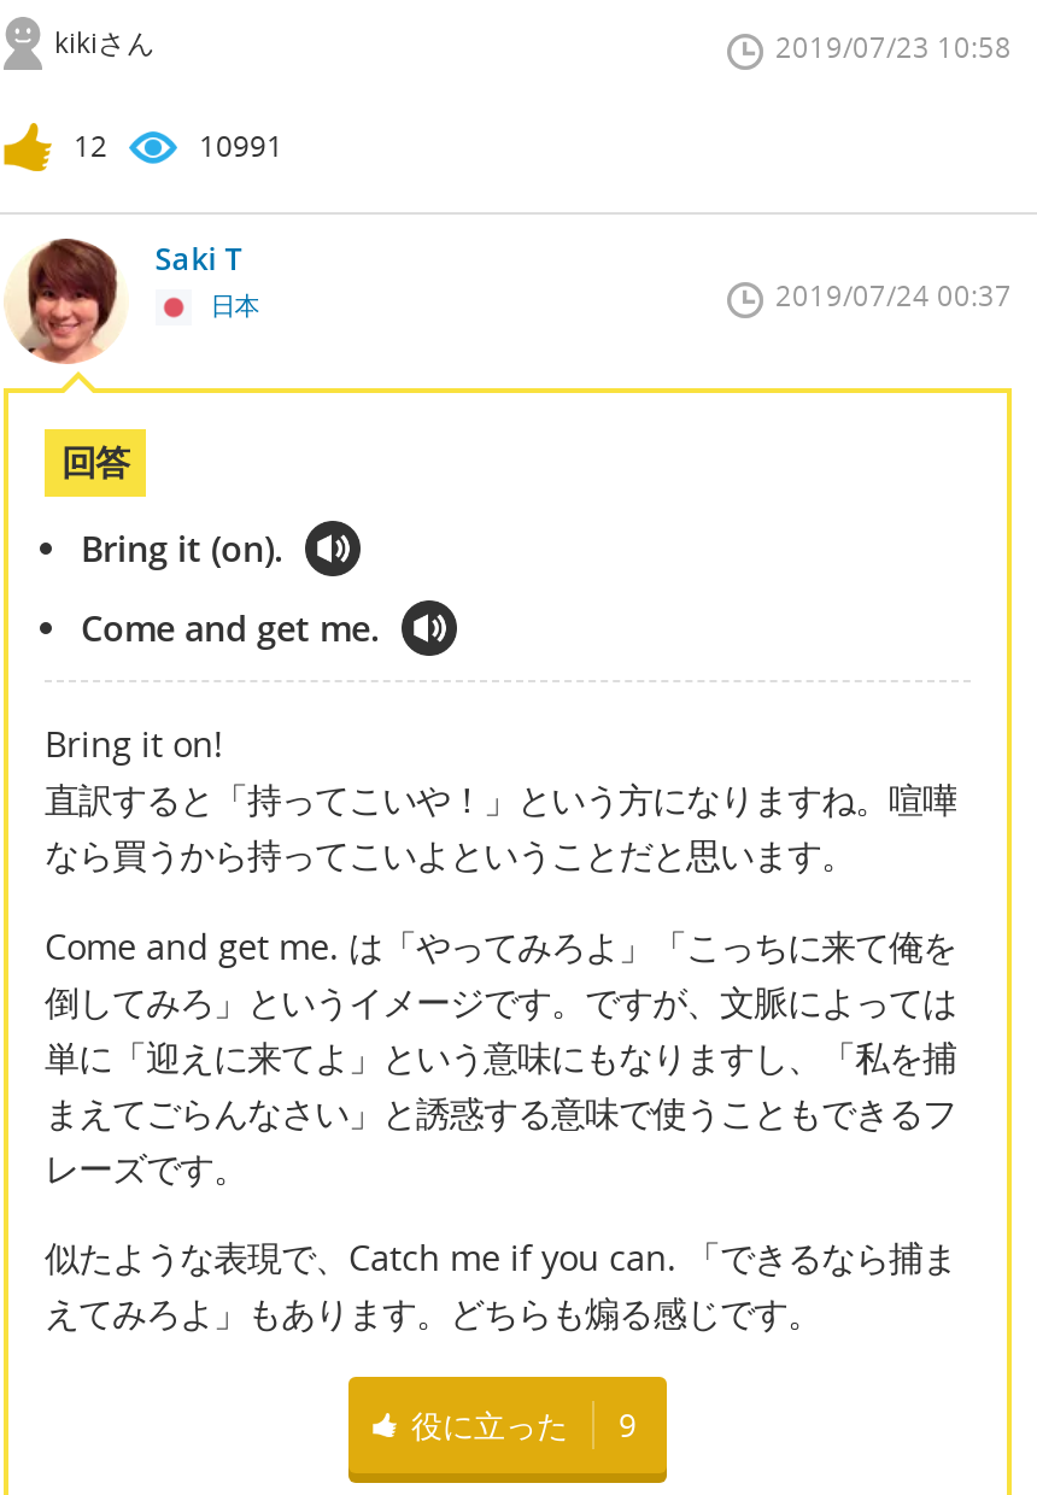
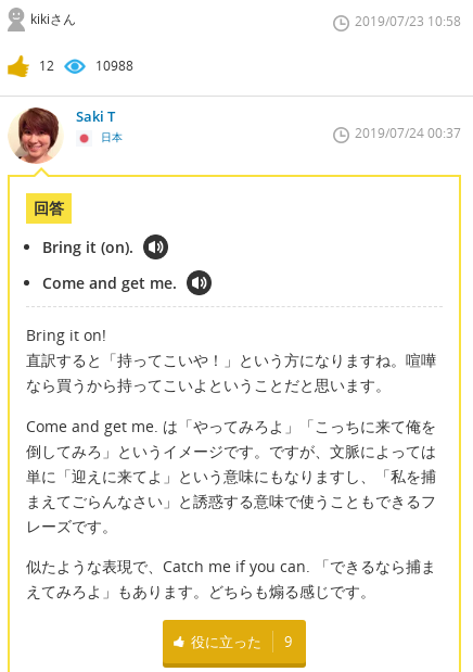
- 10991
+ 10988
